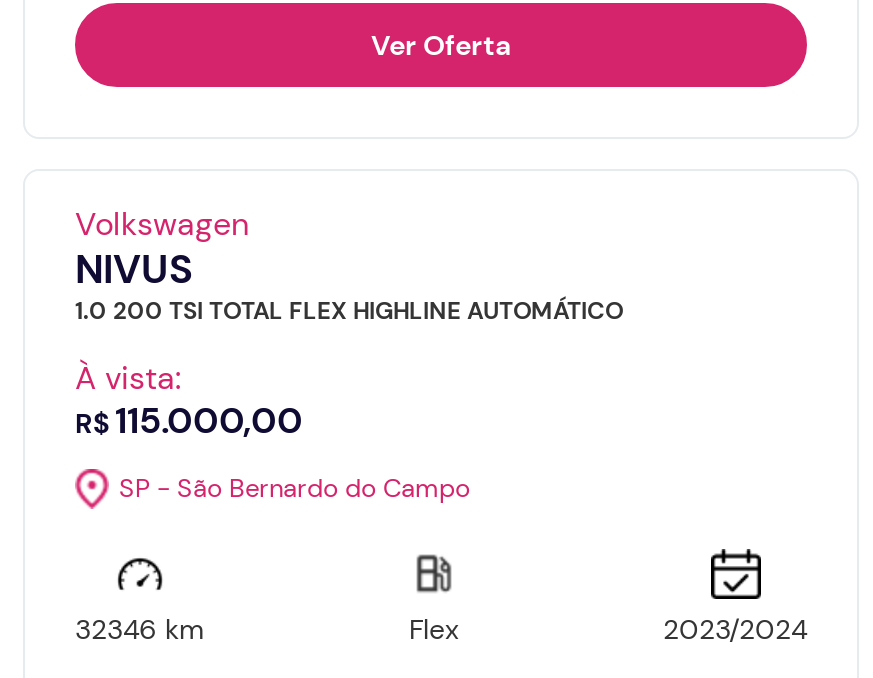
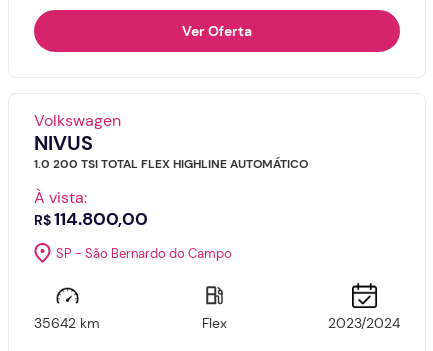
- R$115.000,00
+ R$114.800,00

- 32346 km
+ 35642 km
